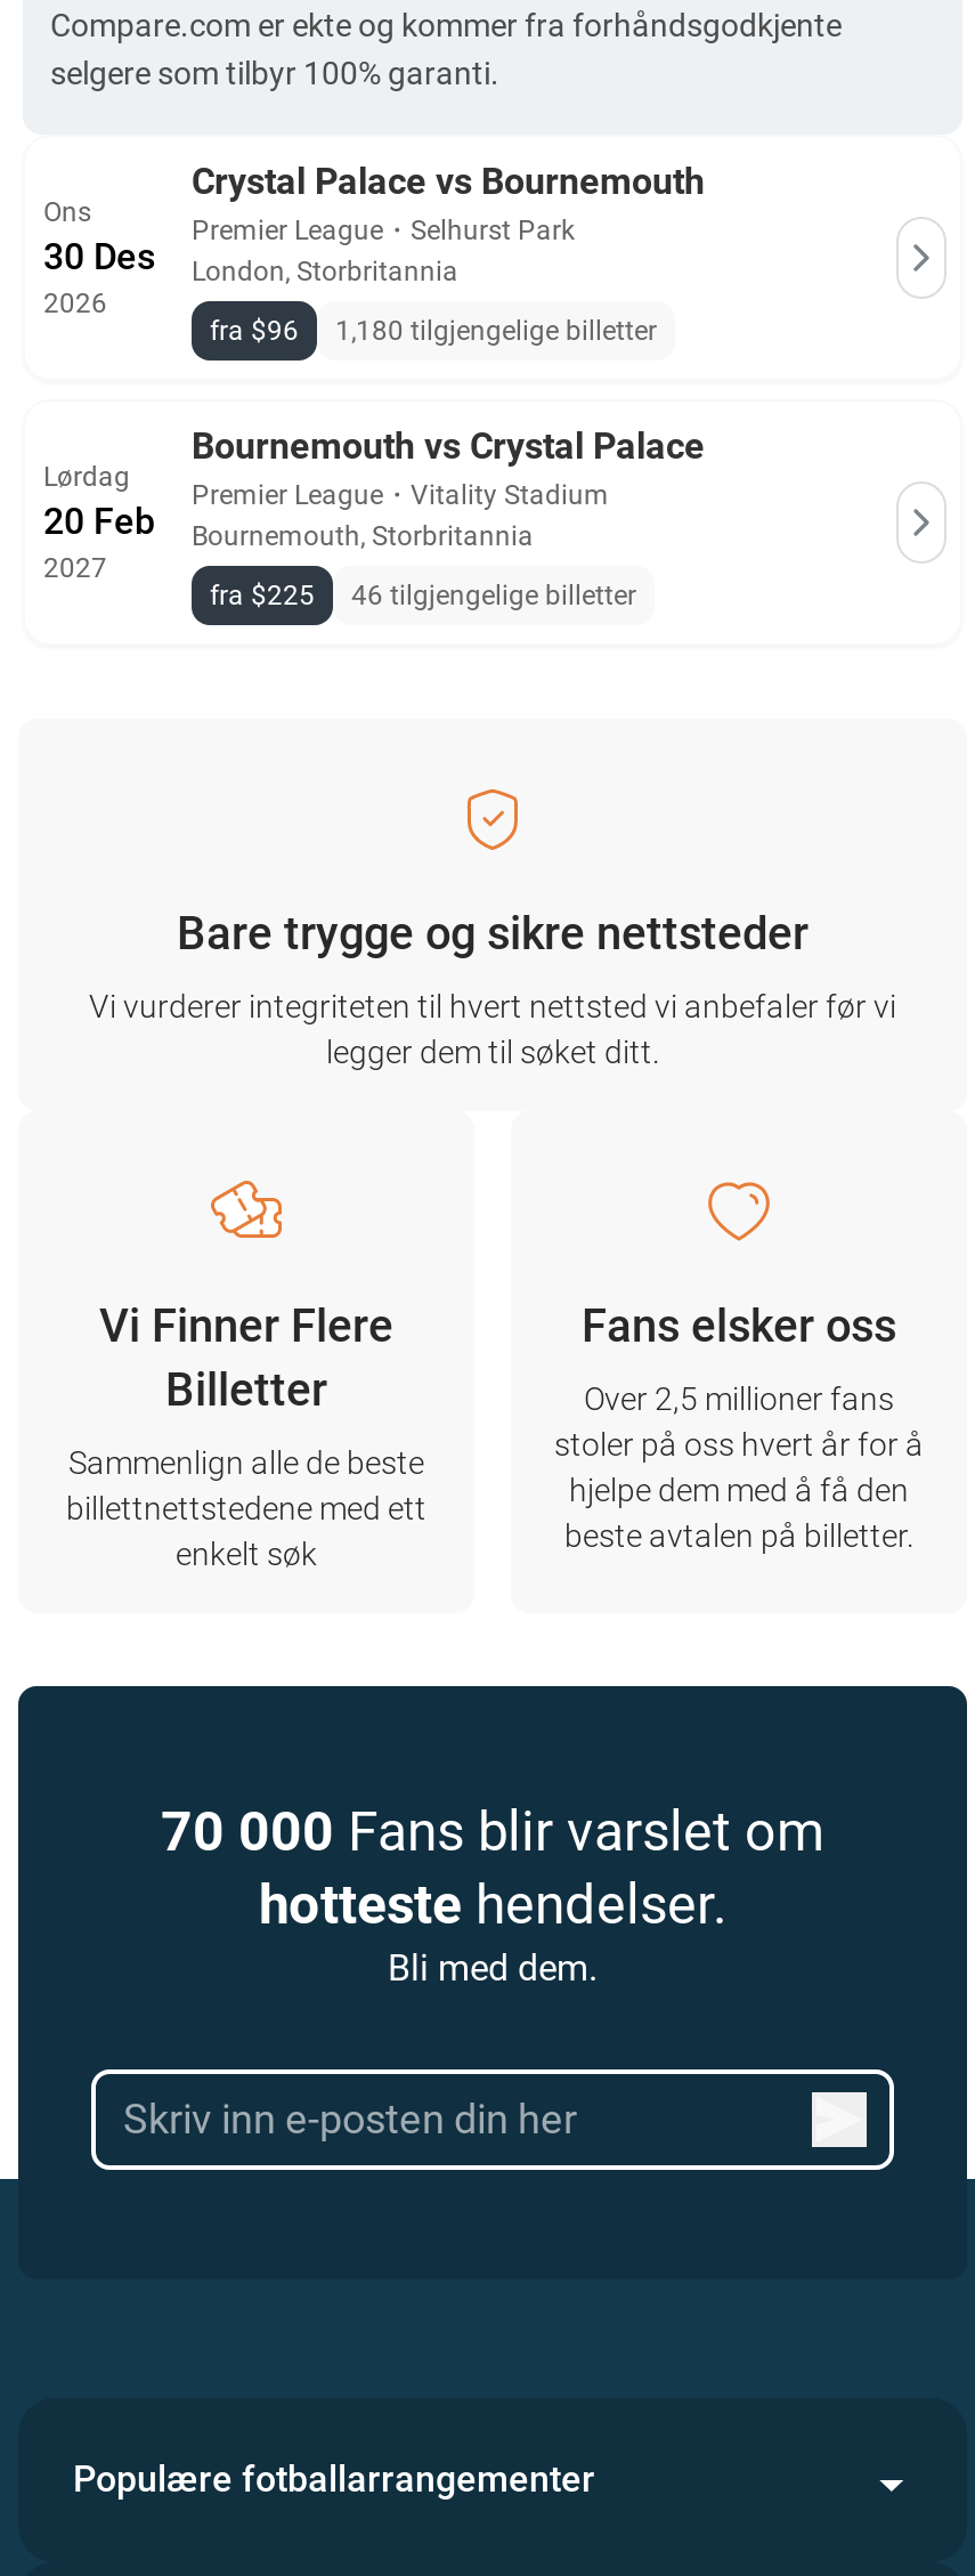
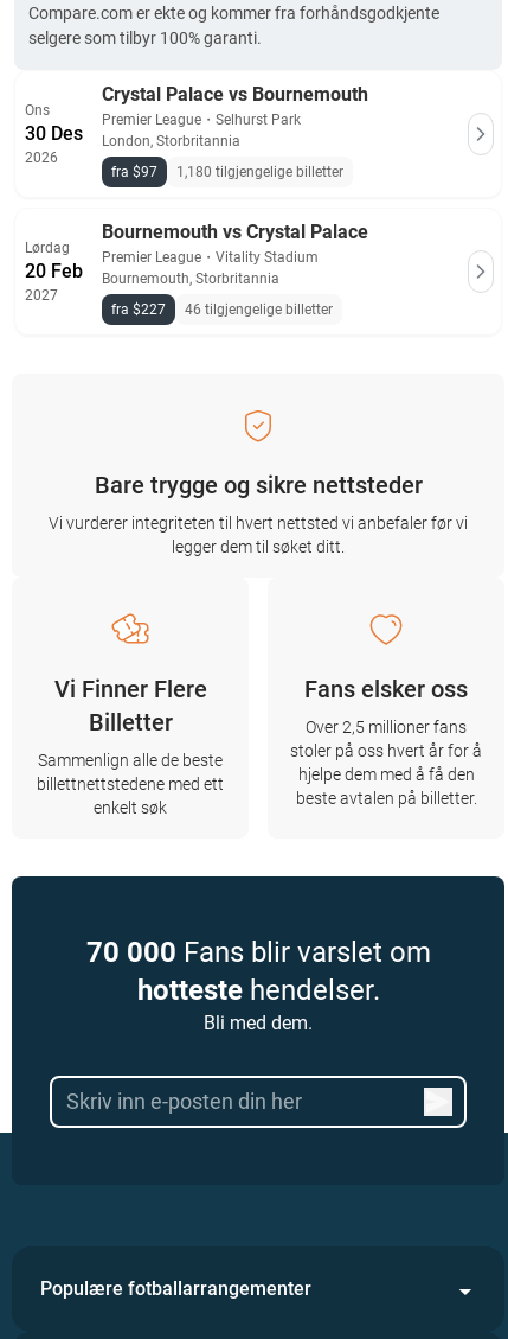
- fra $96 1,180 tilgjengelige billetter
+ fra $97 1,180 tilgjengelige billetter

- fra $225 46 tilgjengelige billetter
+ fra $227 46 tilgjengelige billetter
